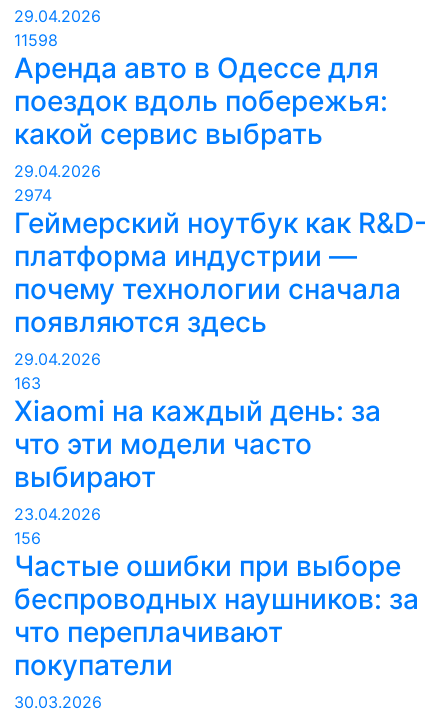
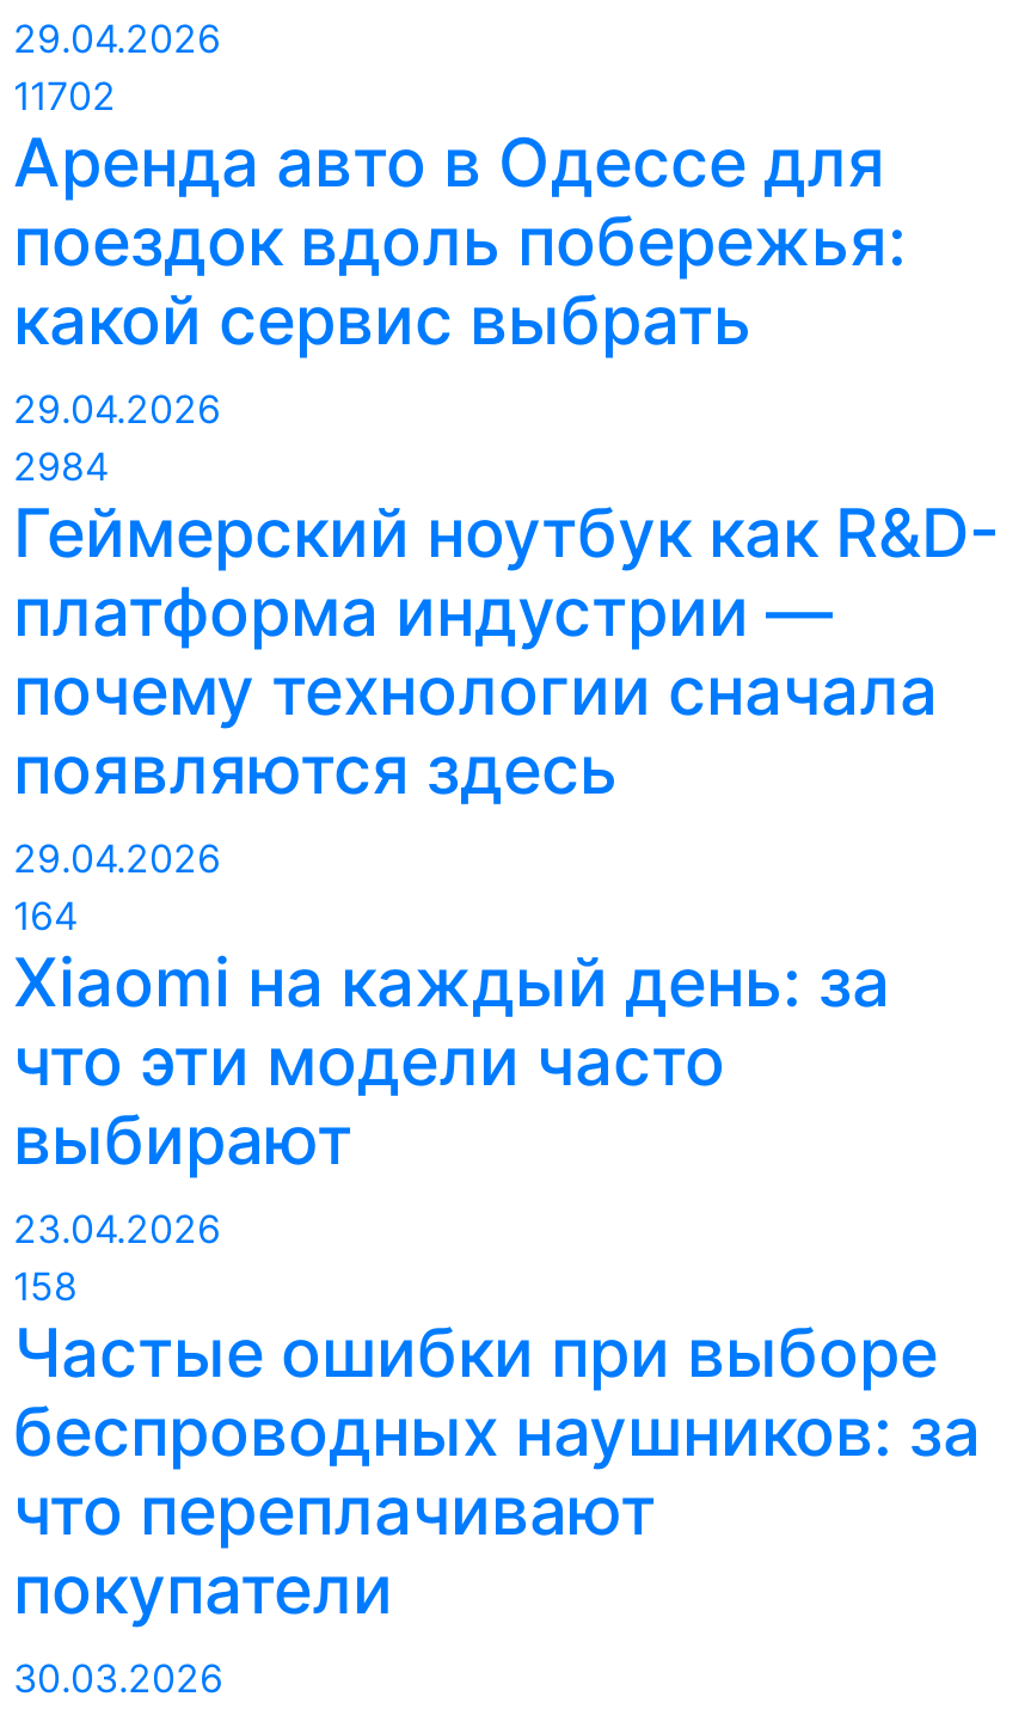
- 11598
+ 11702

- 2974
+ 2984

- 163
+ 164

- 156
+ 158
